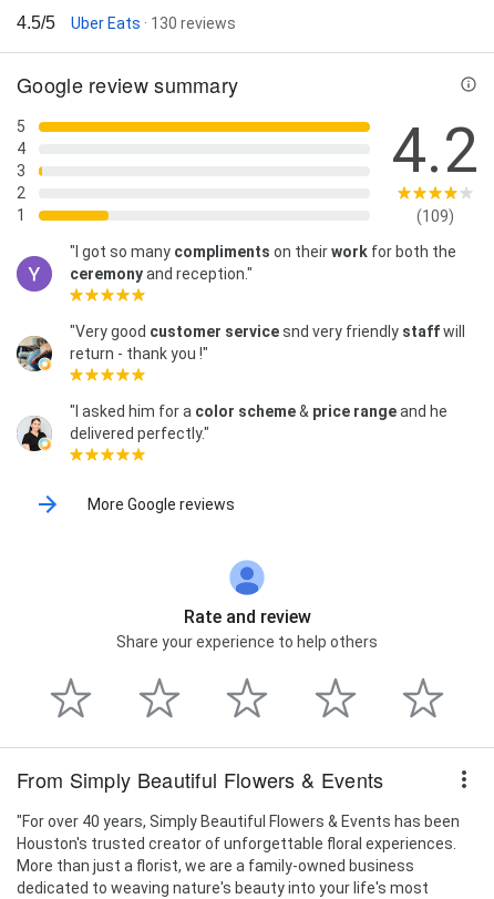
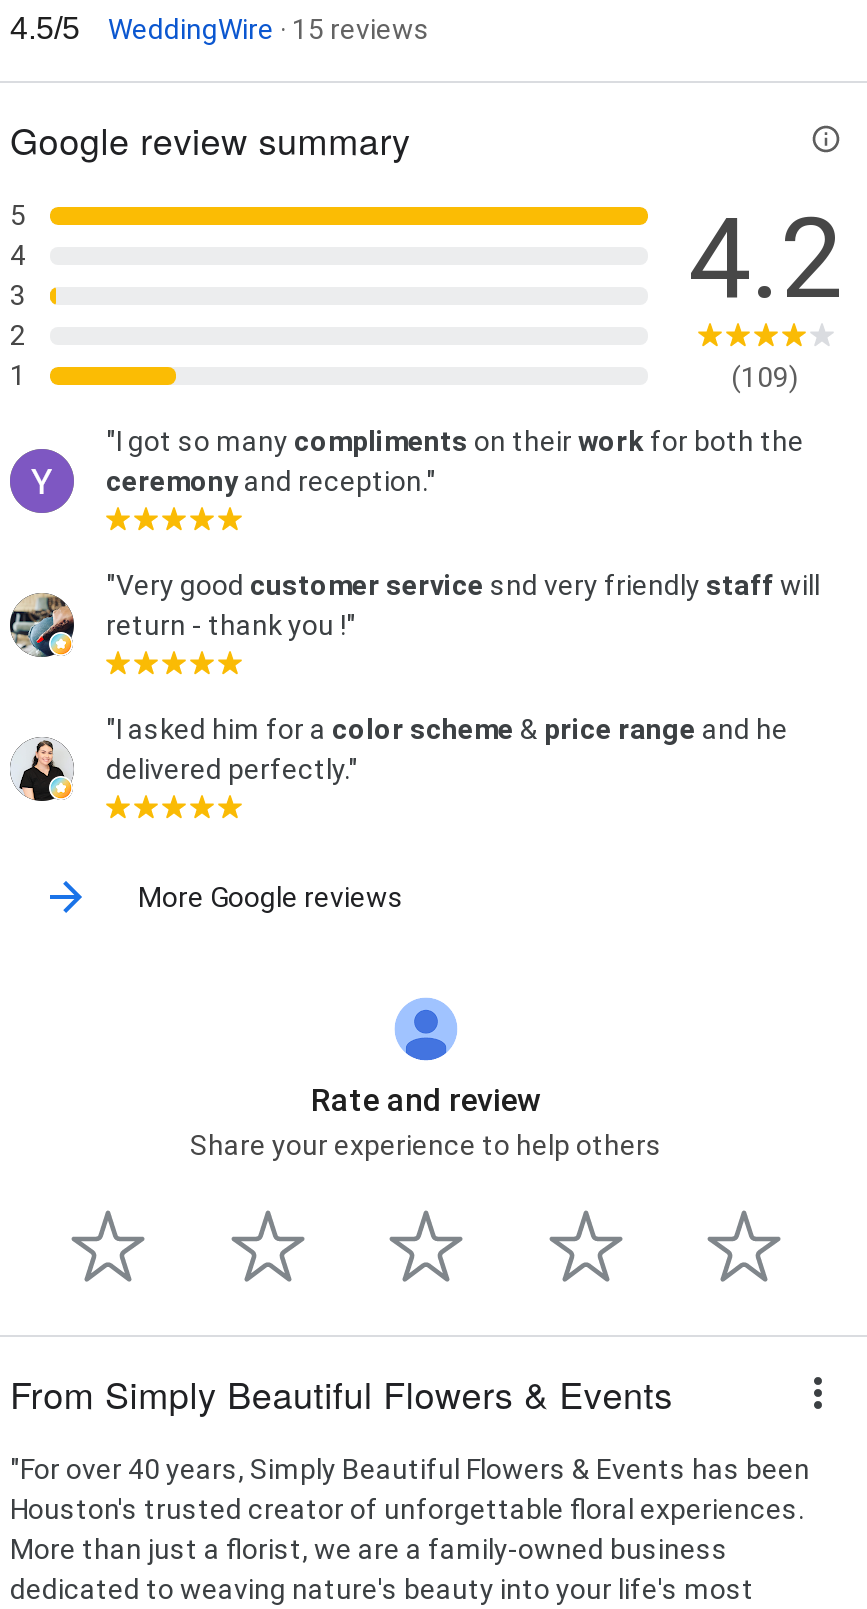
- Uber Eats · 130 reviews
+ WeddingWire · 15 reviews
